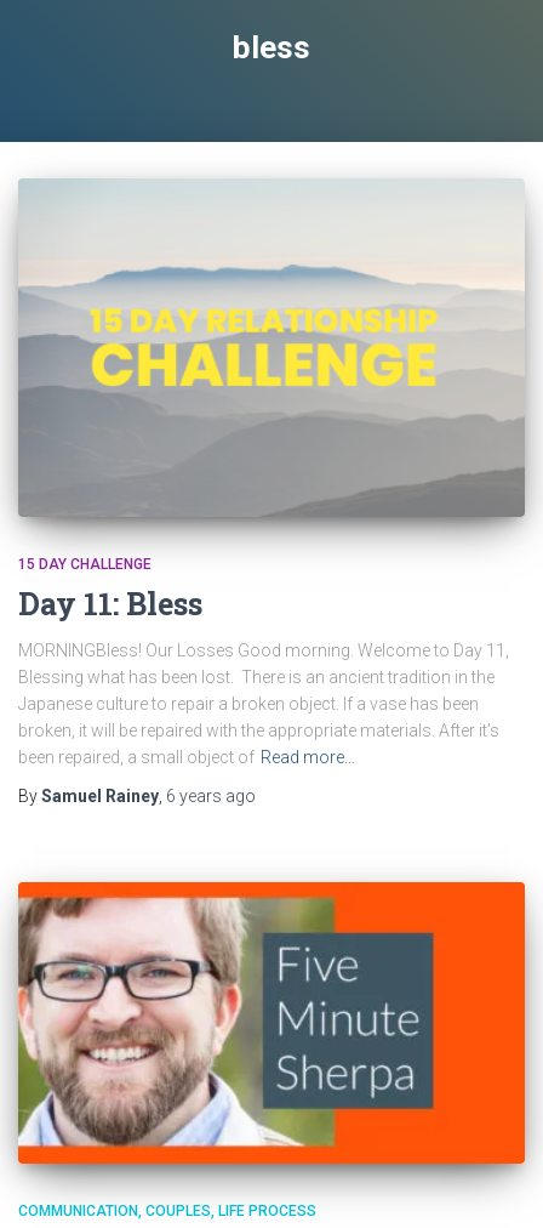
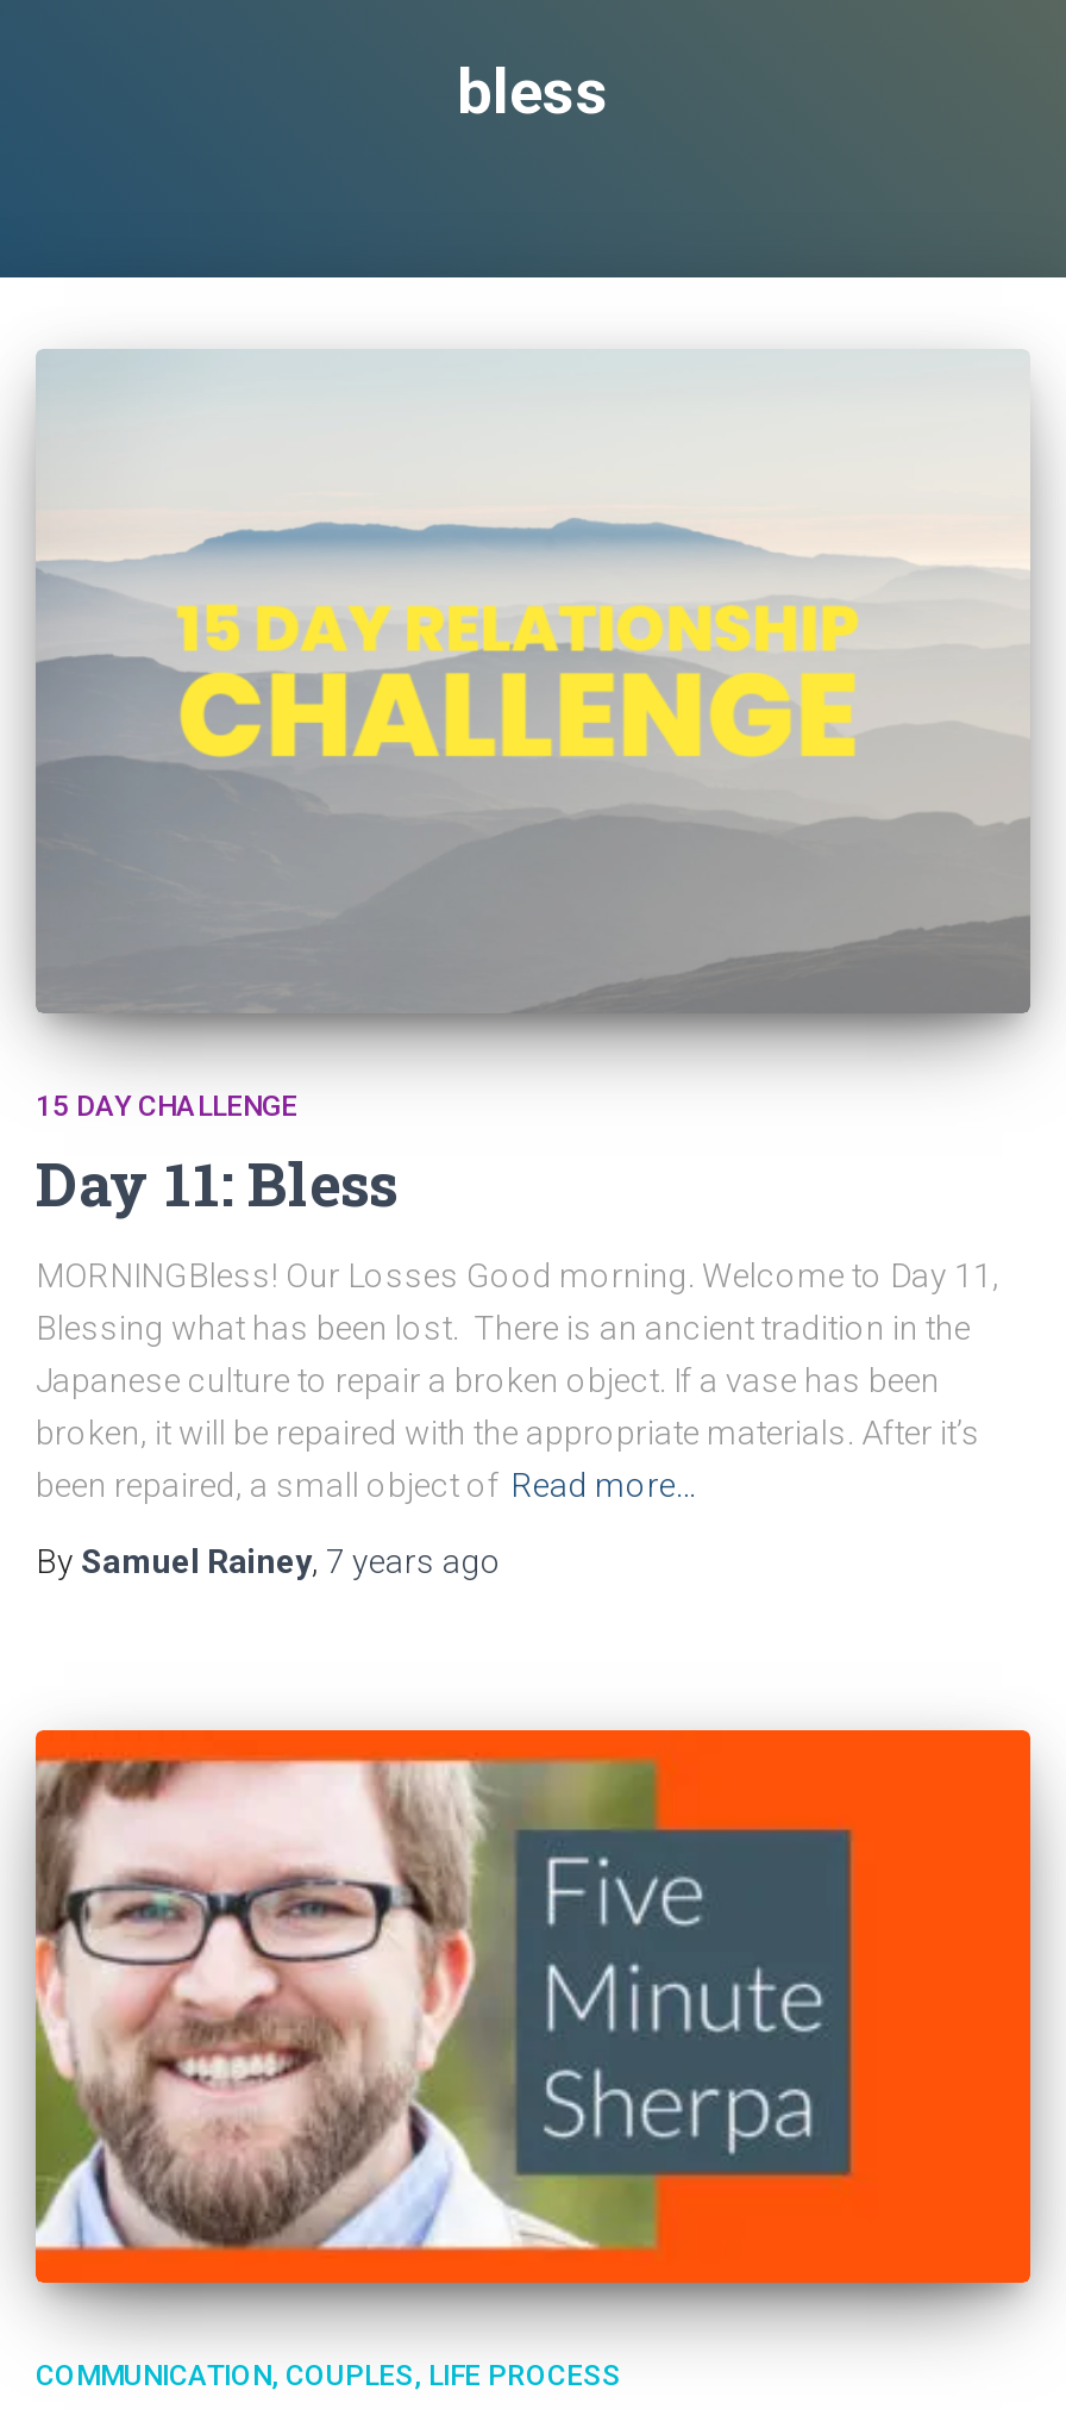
- By Samuel Rainey, 6 years ago
+ By Samuel Rainey, 7 years ago
